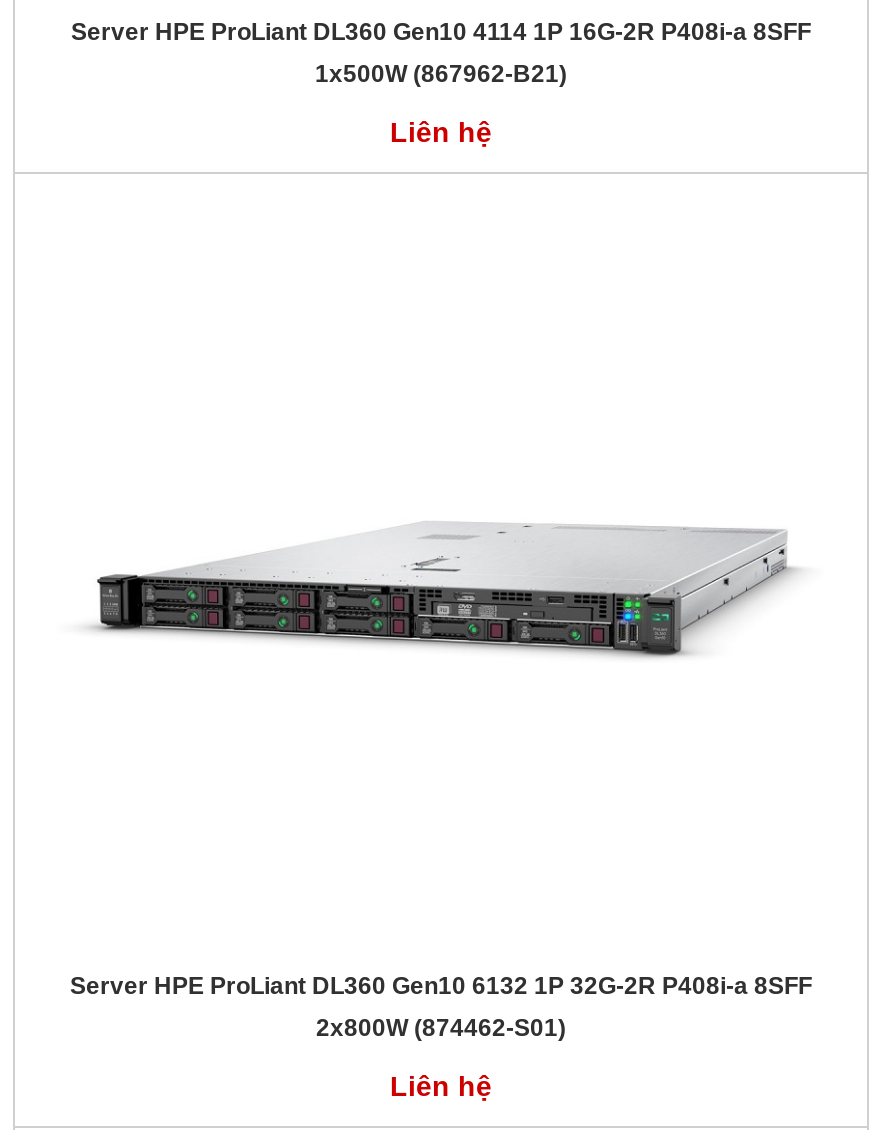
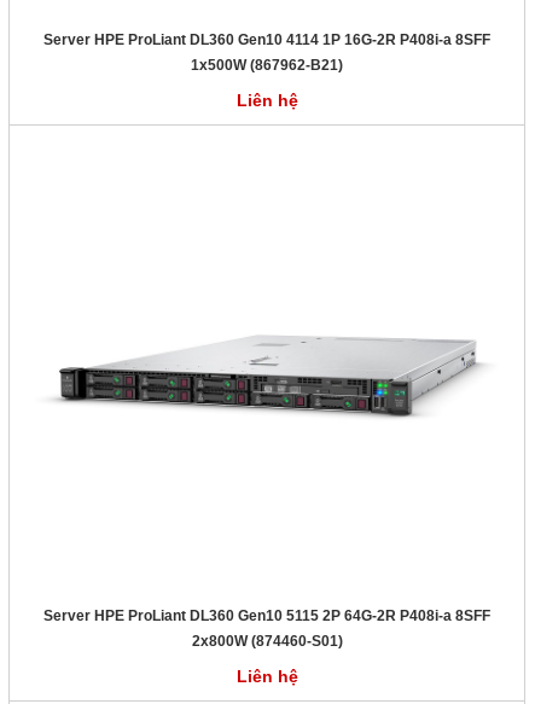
- Server HPE ProLiant DL360 Gen10 6132 1P 32G-2R P408i-a 8SFF
+ Server HPE ProLiant DL360 Gen10 5115 2P 64G-2R P408i-a 8SFF

- 2x800W (874462-S01)
+ 2x800W (874460-S01)
